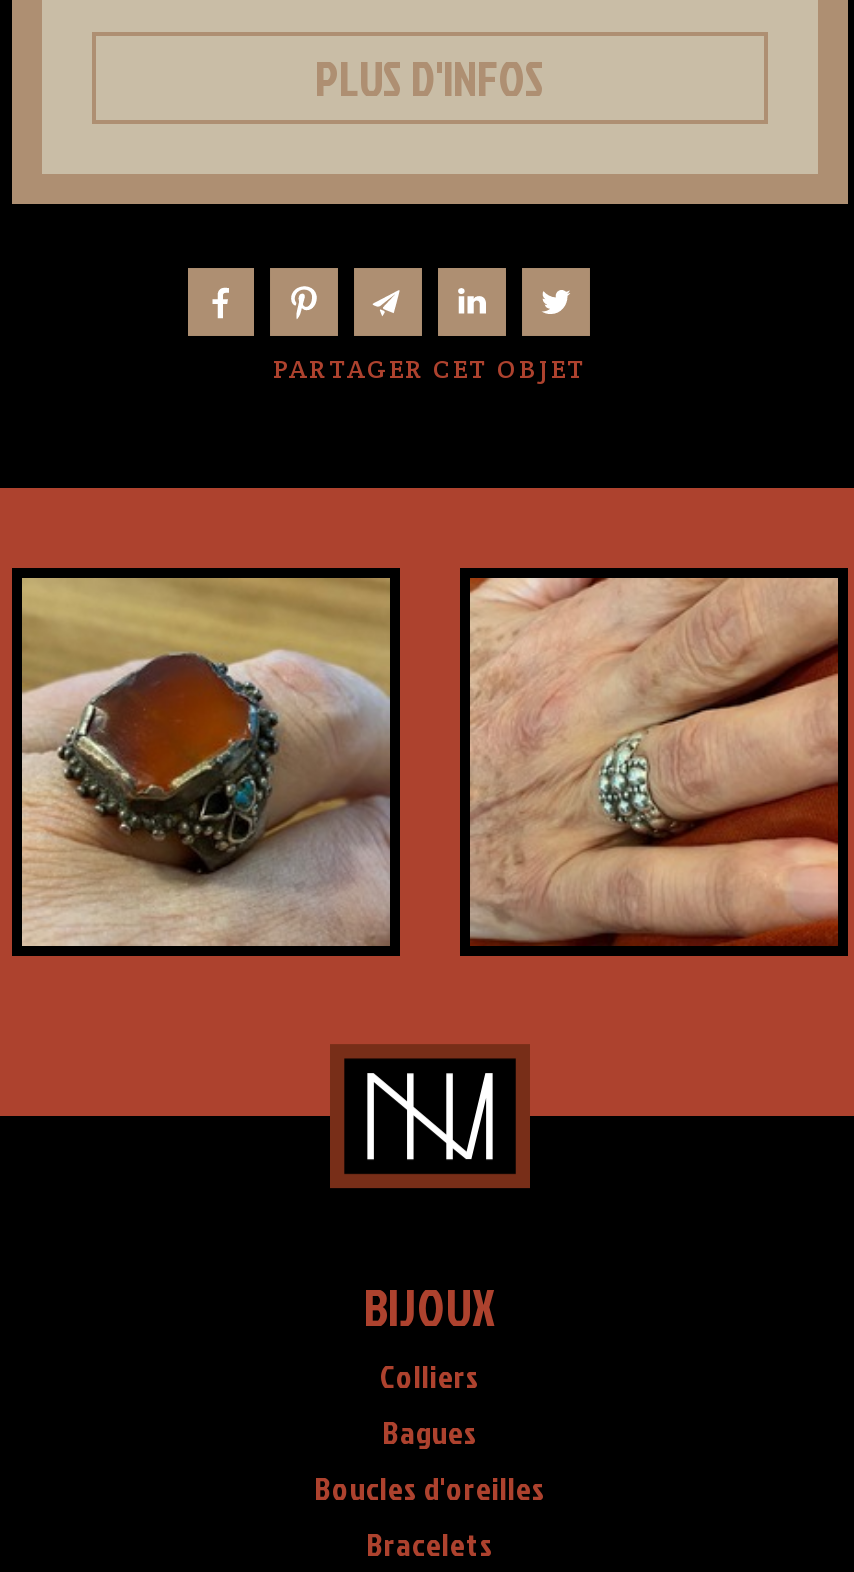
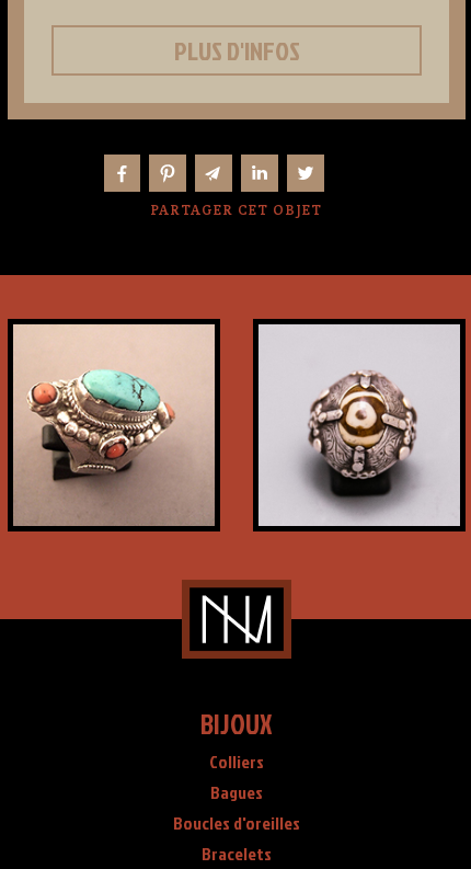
- [image]
+ [image]

- [image]
+ [image]
